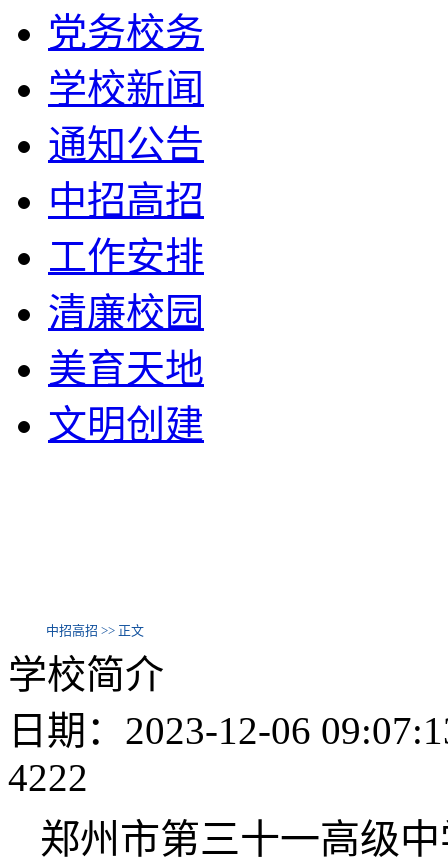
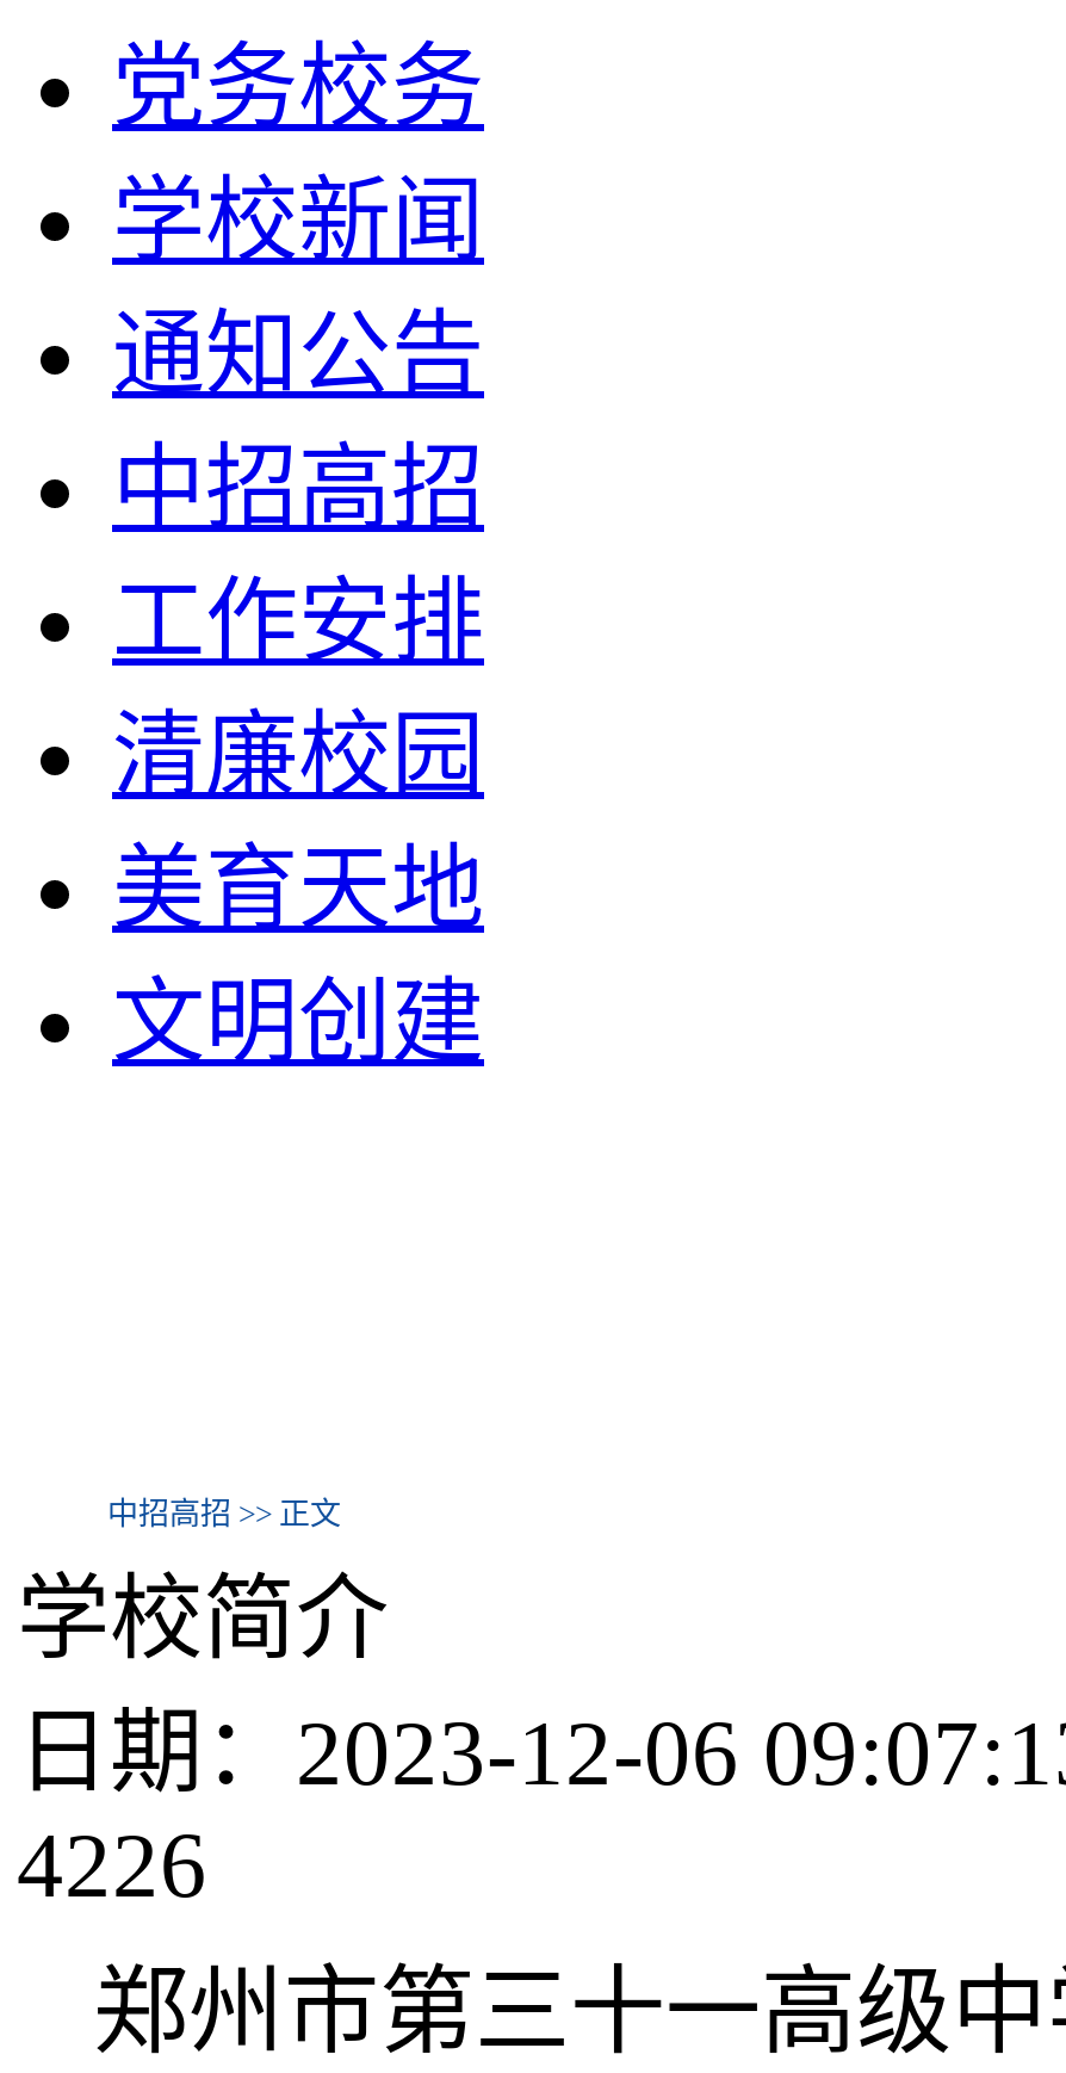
- 4222
+ 4226
